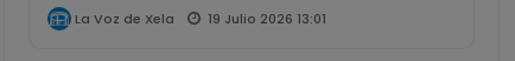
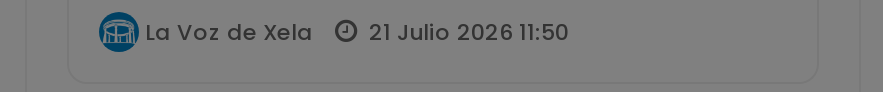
- La Voz de Xela 19 Julio 2026 13:01
+ La Voz de Xela 21 Julio 2026 11:50
